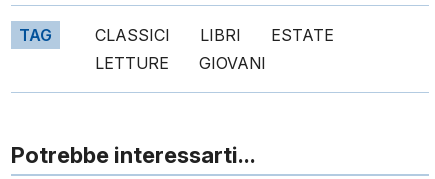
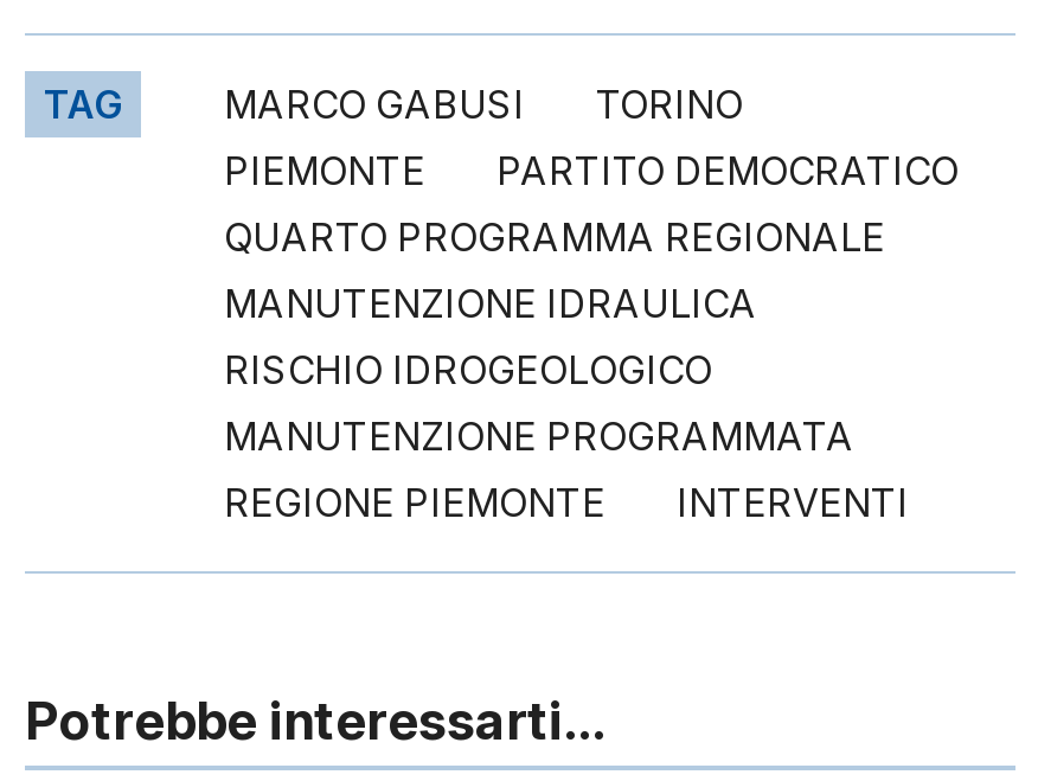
- CLASSICI
- LIBRI
- ESTATE
- LETTURE
- GIOVANI
+ MARCO GABUSI
+ TORINO
+ PIEMONTE
+ PARTITO DEMOCRATICO
+ QUARTO PROGRAMMA REGIONALE
+ MANUTENZIONE IDRAULICA
+ RISCHIO IDROGEOLOGICO
+ MANUTENZIONE PROGRAMMATA
+ REGIONE PIEMONTE
+ INTERVENTI
